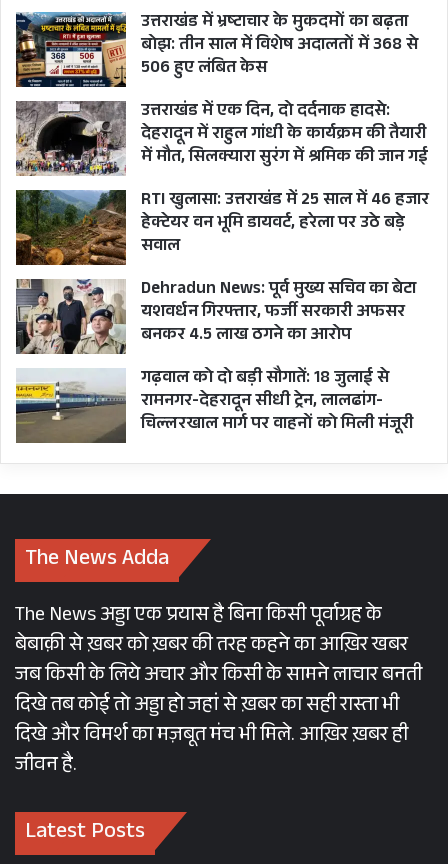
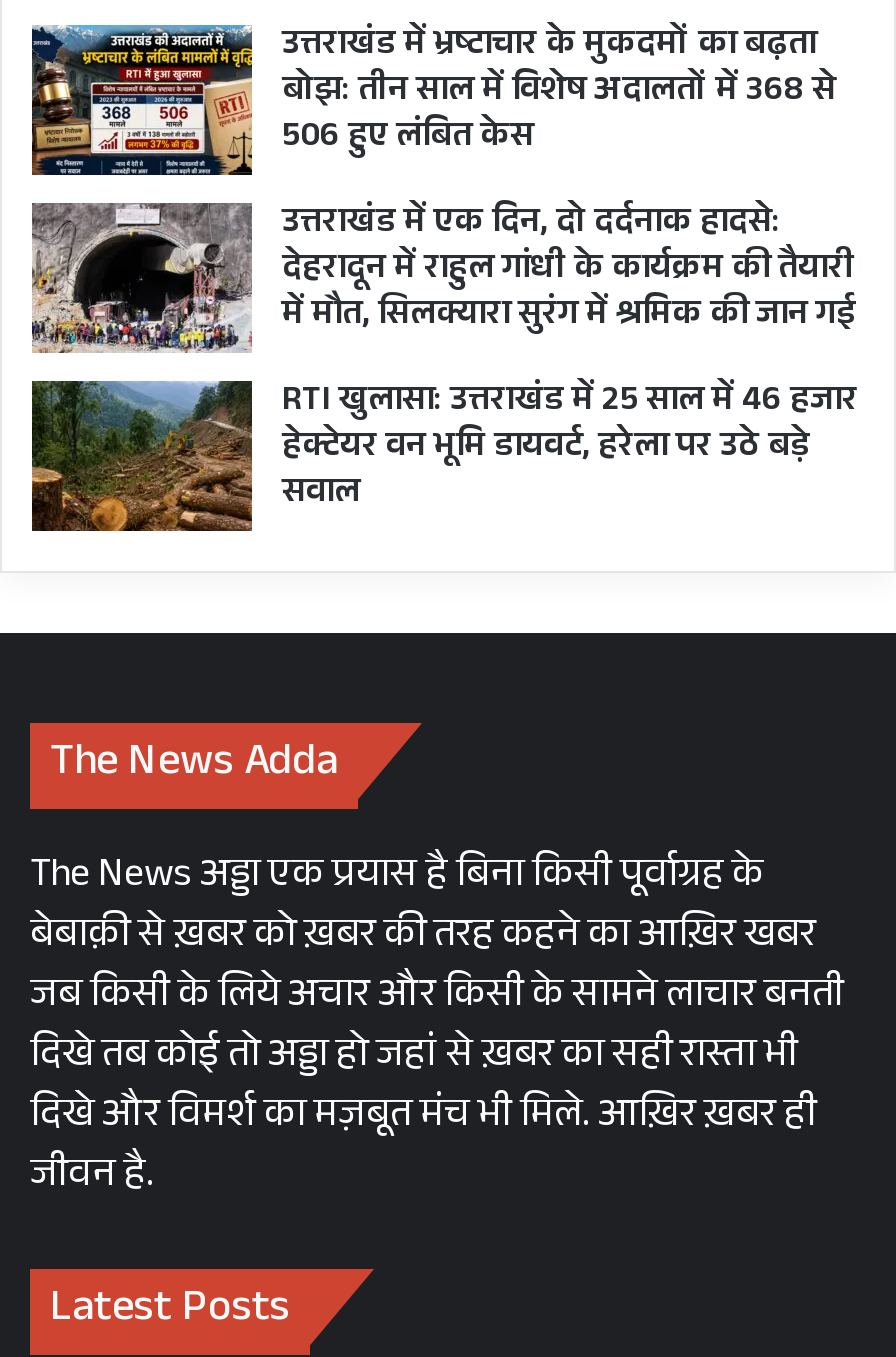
- [image]
- Dehradun News: पूर्व मुख्य सचिव का बेटा
- यशवर्धन गिरफ्तार, फर्जी सरकारी अफसर
- बनकर 4.5 लाख ठगने का आरोप
- गढ़वाल को दो बड़ी सौगातें: 18 जुलाई से
- रामनगर-देहरादून सीधी ट्रेन, लालढांग-
- चिल्लरखाल मार्ग पर वाहनों को मिली मंजूरी

- [image]
